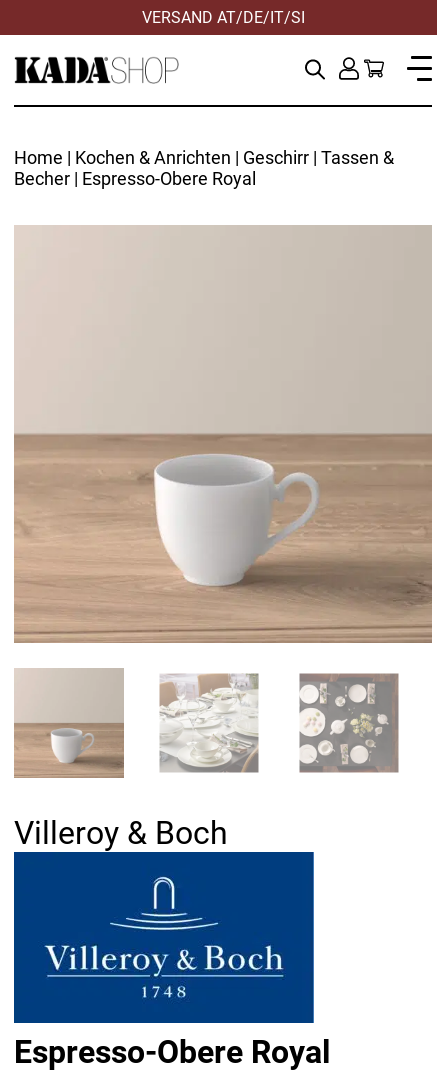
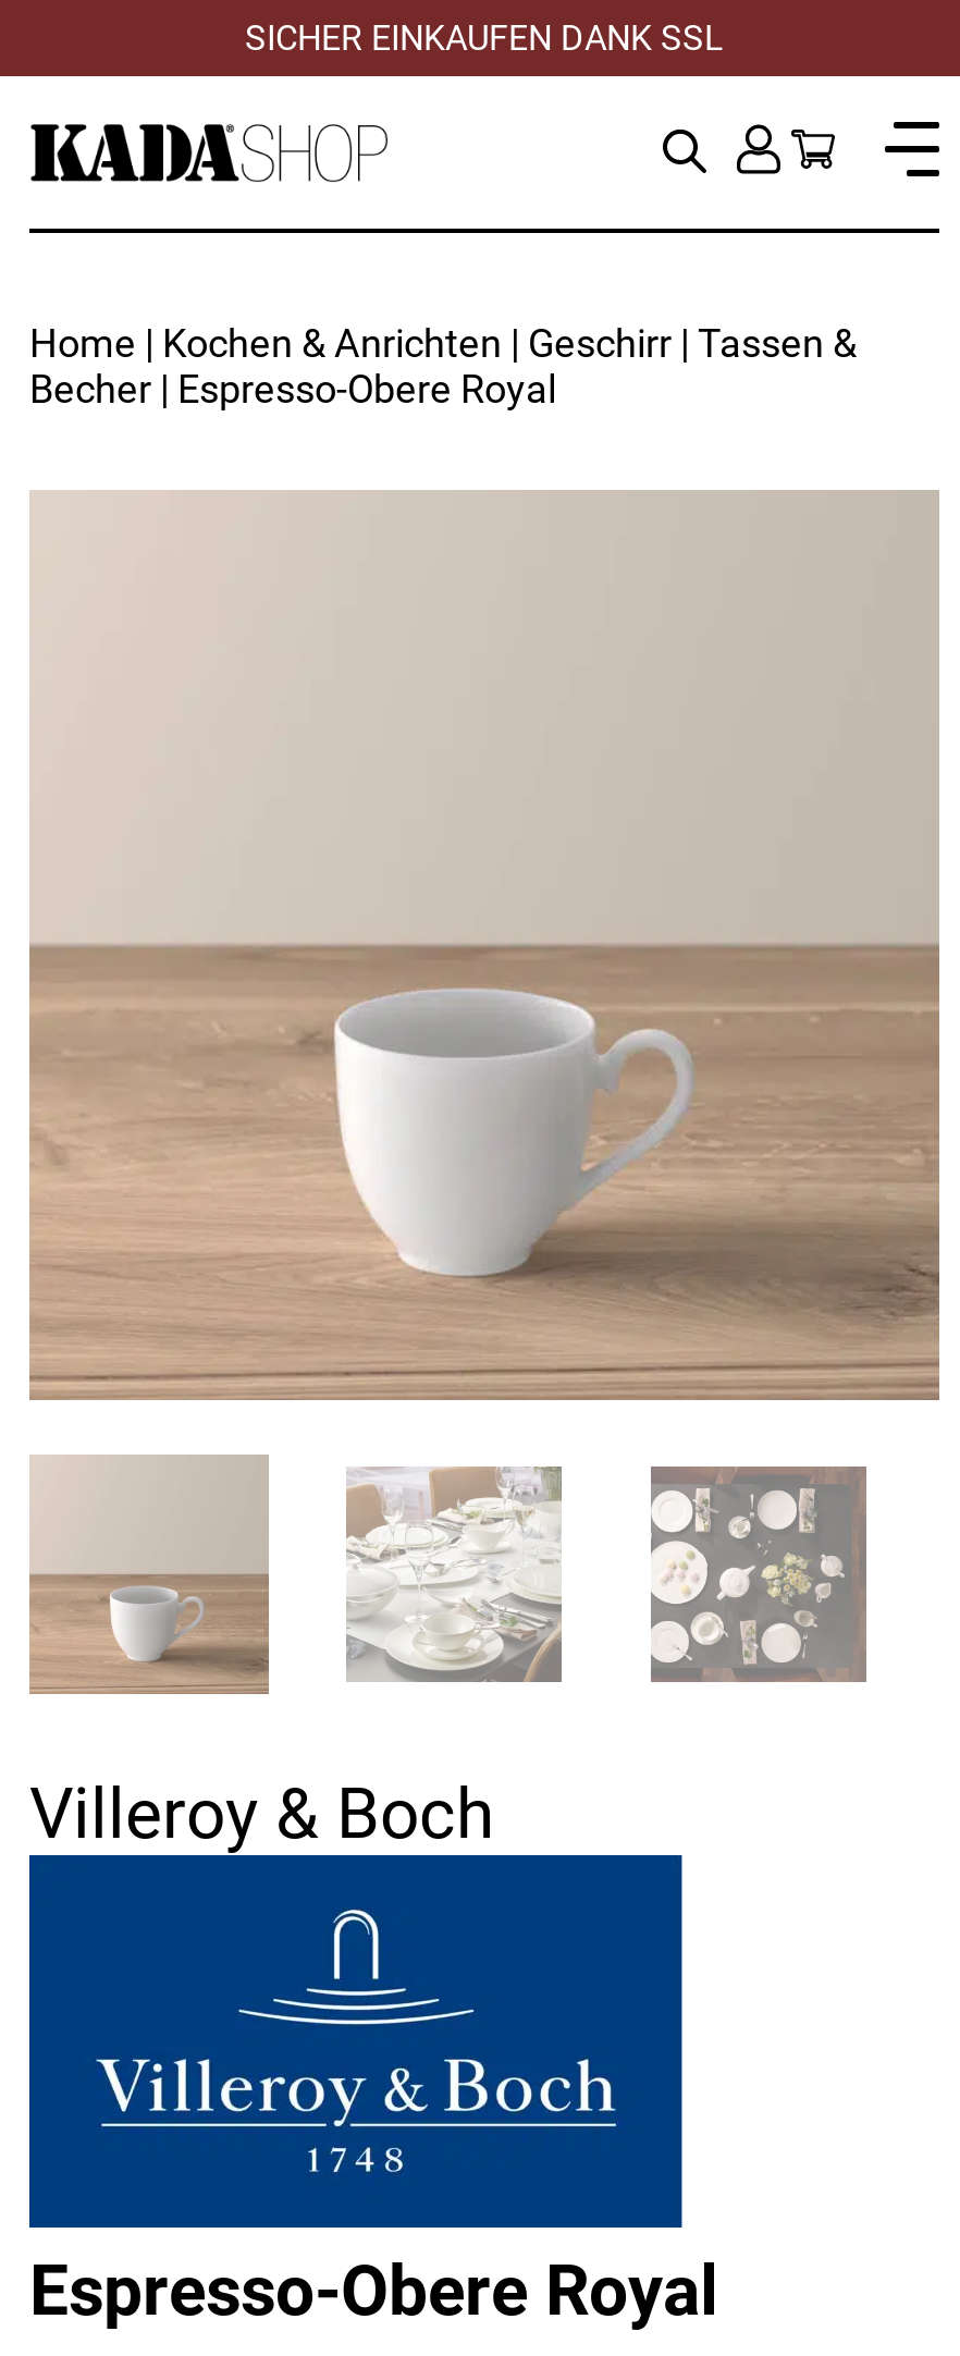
- VERSAND AT/DE/IT/SI
+ SICHER EINKAUFEN DANK SSL
